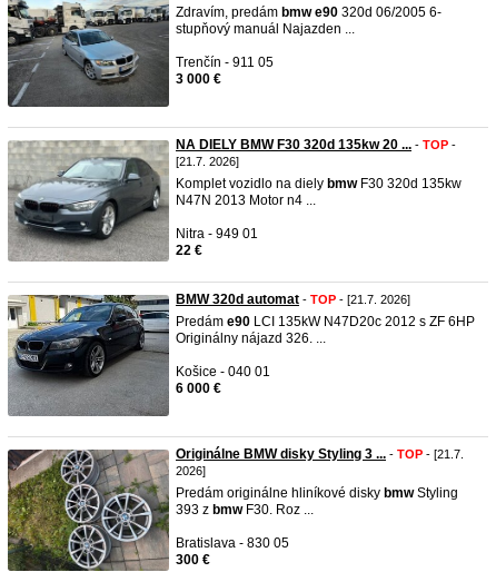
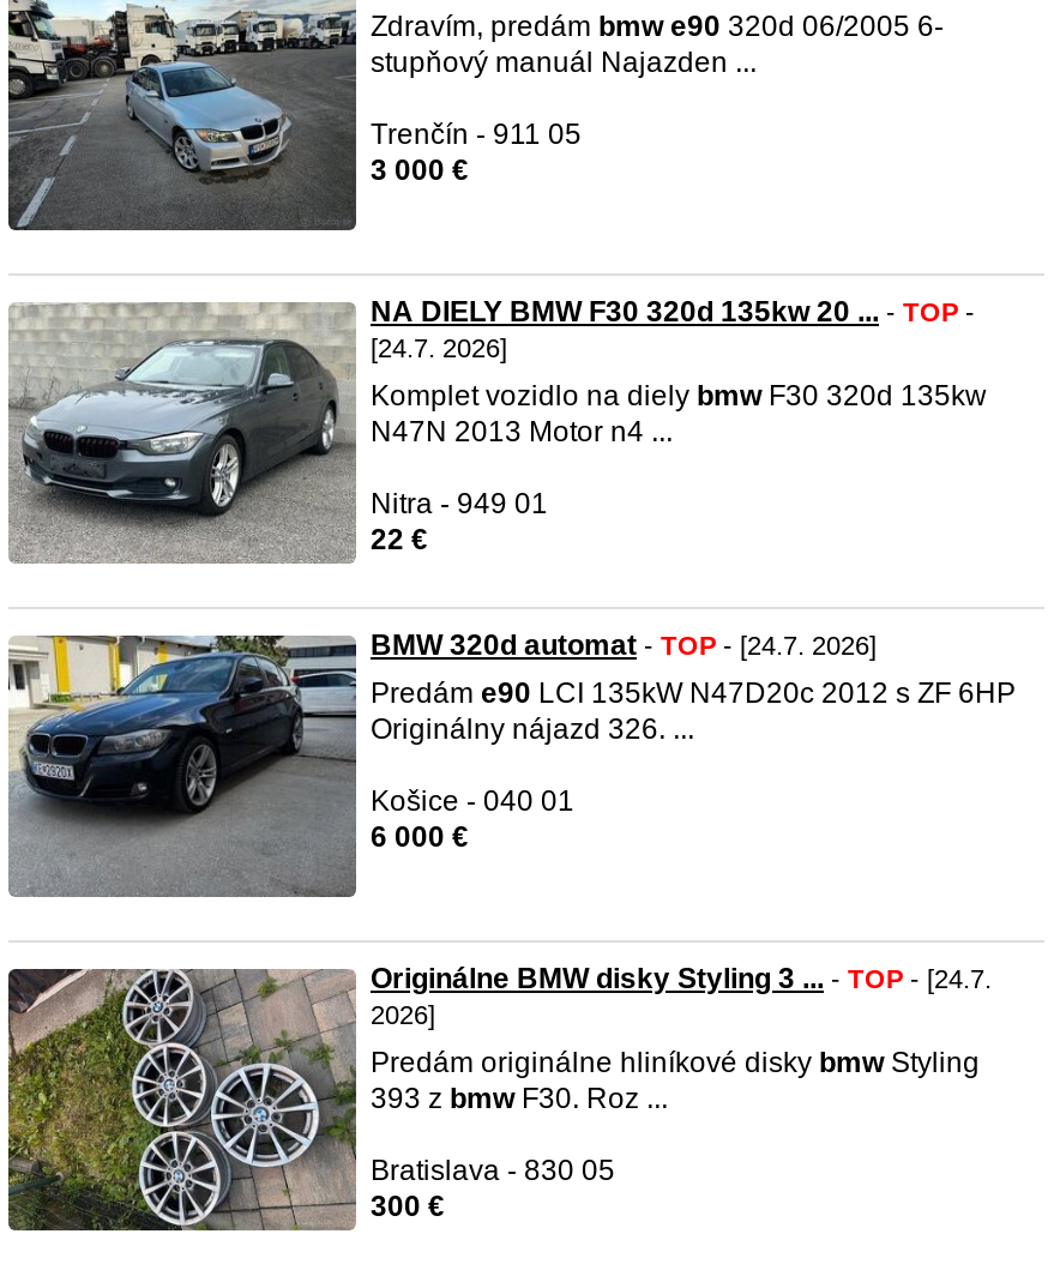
- [21.7. 2026]
+ [24.7. 2026]

- BMW 320d automat - TOP - [21.7. 2026]
+ BMW 320d automat - TOP - [24.7. 2026]

- Originálne BMW disky Styling 3 ... - TOP - [21.7.
+ Originálne BMW disky Styling 3 ... - TOP - [24.7.
